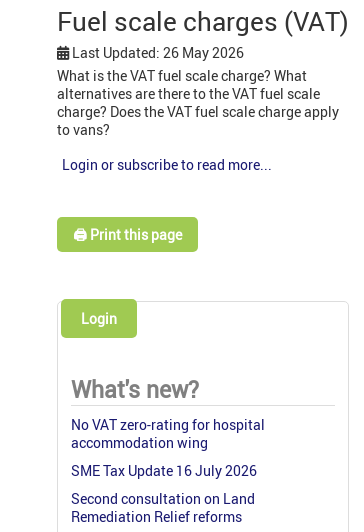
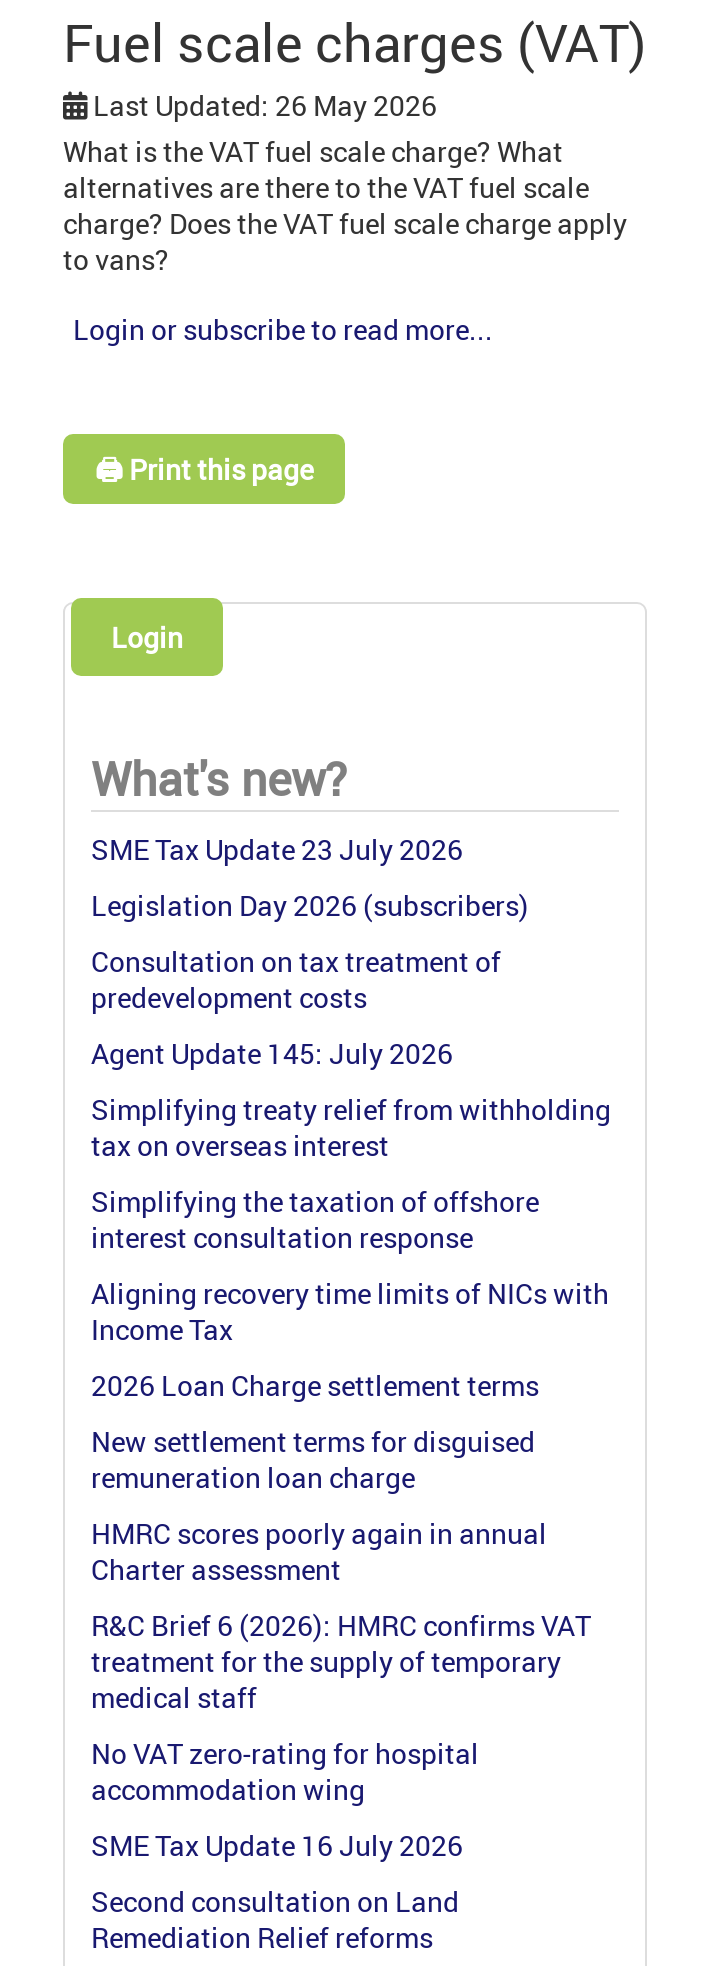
+ SME Tax Update 23 July 2026
+ Legislation Day 2026 (subscribers)
+ Consultation on tax treatment of
+ predevelopment costs
+ Agent Update 145: July 2026
+ Simplifying treaty relief from withholding
+ tax on overseas interest
+ Simplifying the taxation of offshore
+ interest consultation response
+ Aligning recovery time limits of NICs with
+ Income Tax
+ 2026 Loan Charge settlement terms
+ New settlement terms for disguised
+ remuneration loan charge
+ HMRC scores poorly again in annual
+ Charter assessment
+ R&C Brief 6 (2026): HMRC confirms VAT
+ treatment for the supply of temporary
+ medical staff
